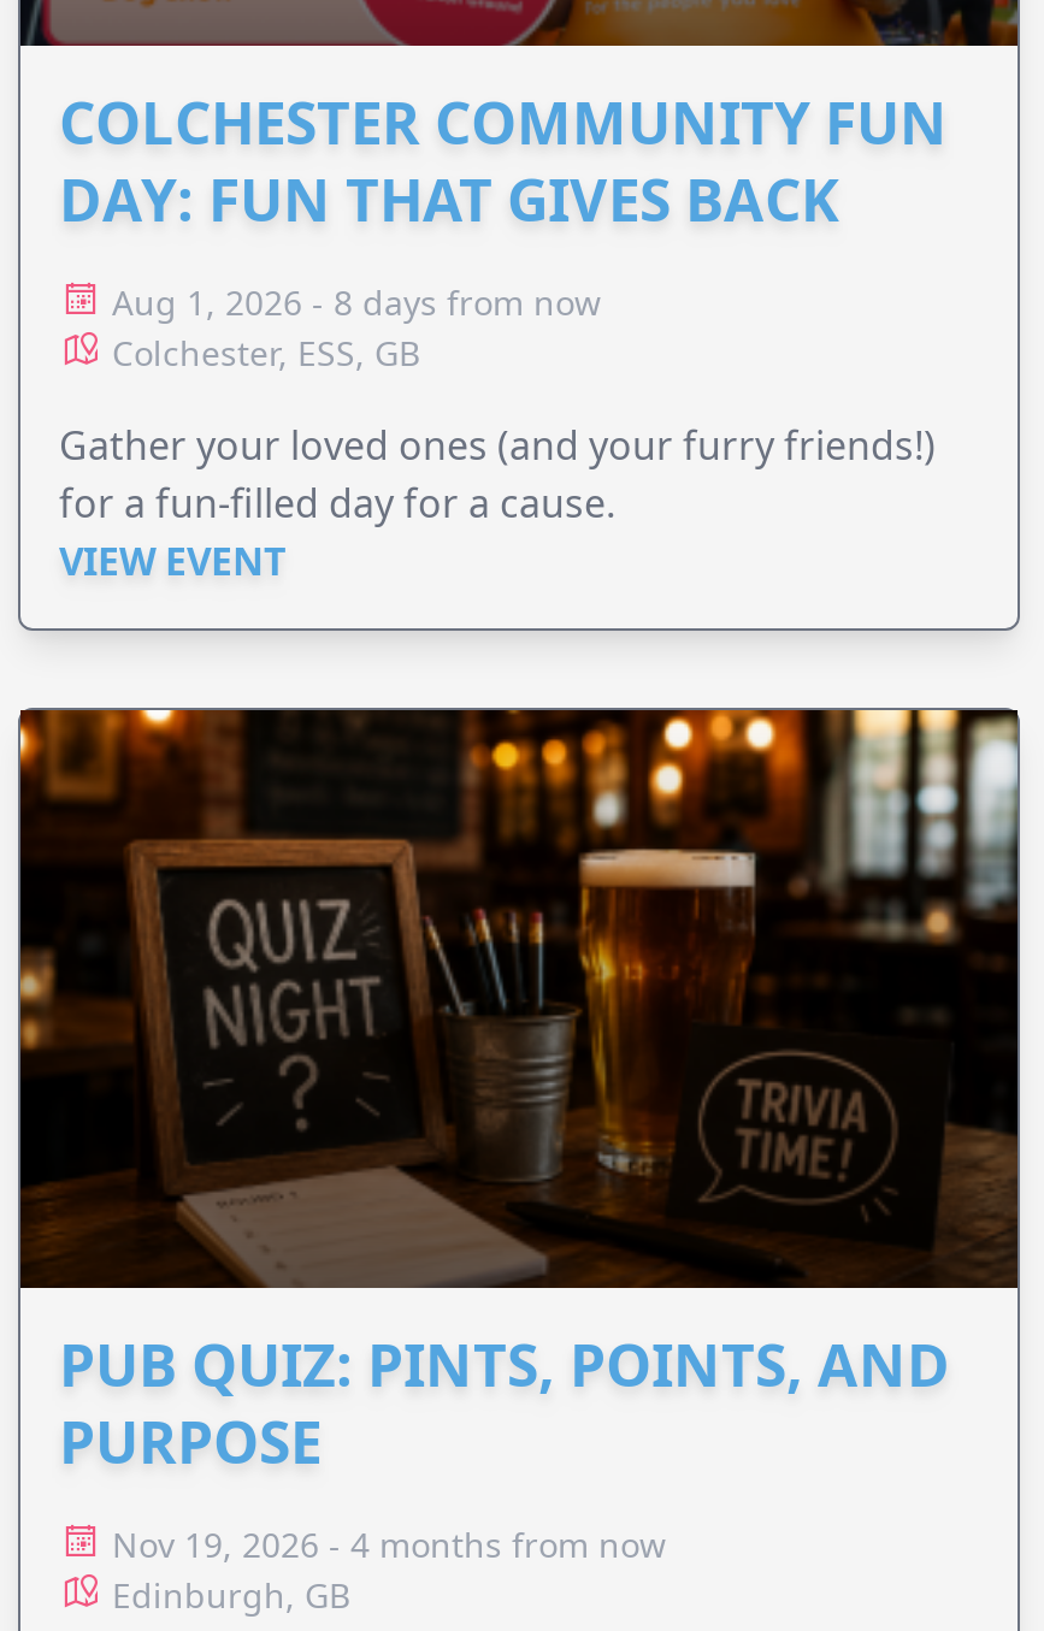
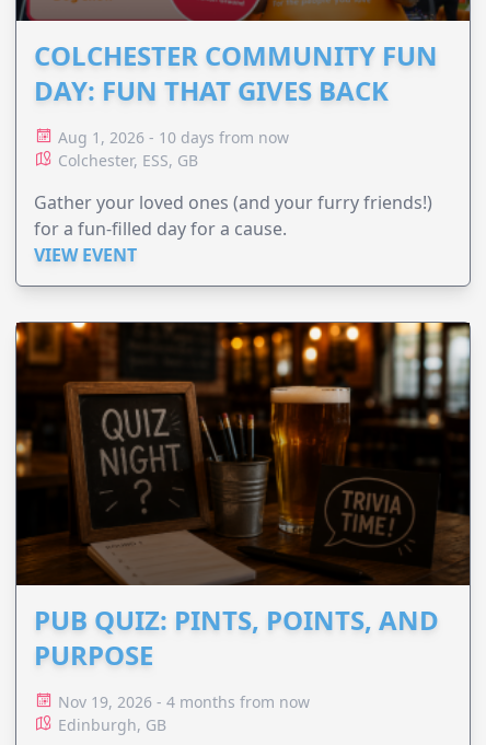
- Aug 1, 2026 - 8 days from now
+ Aug 1, 2026 - 10 days from now
